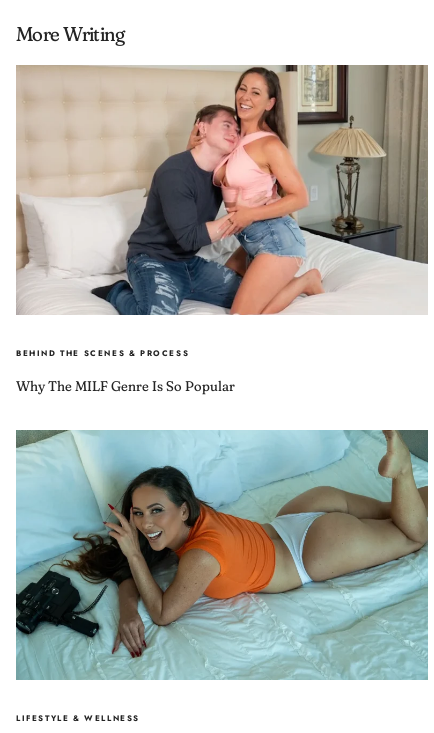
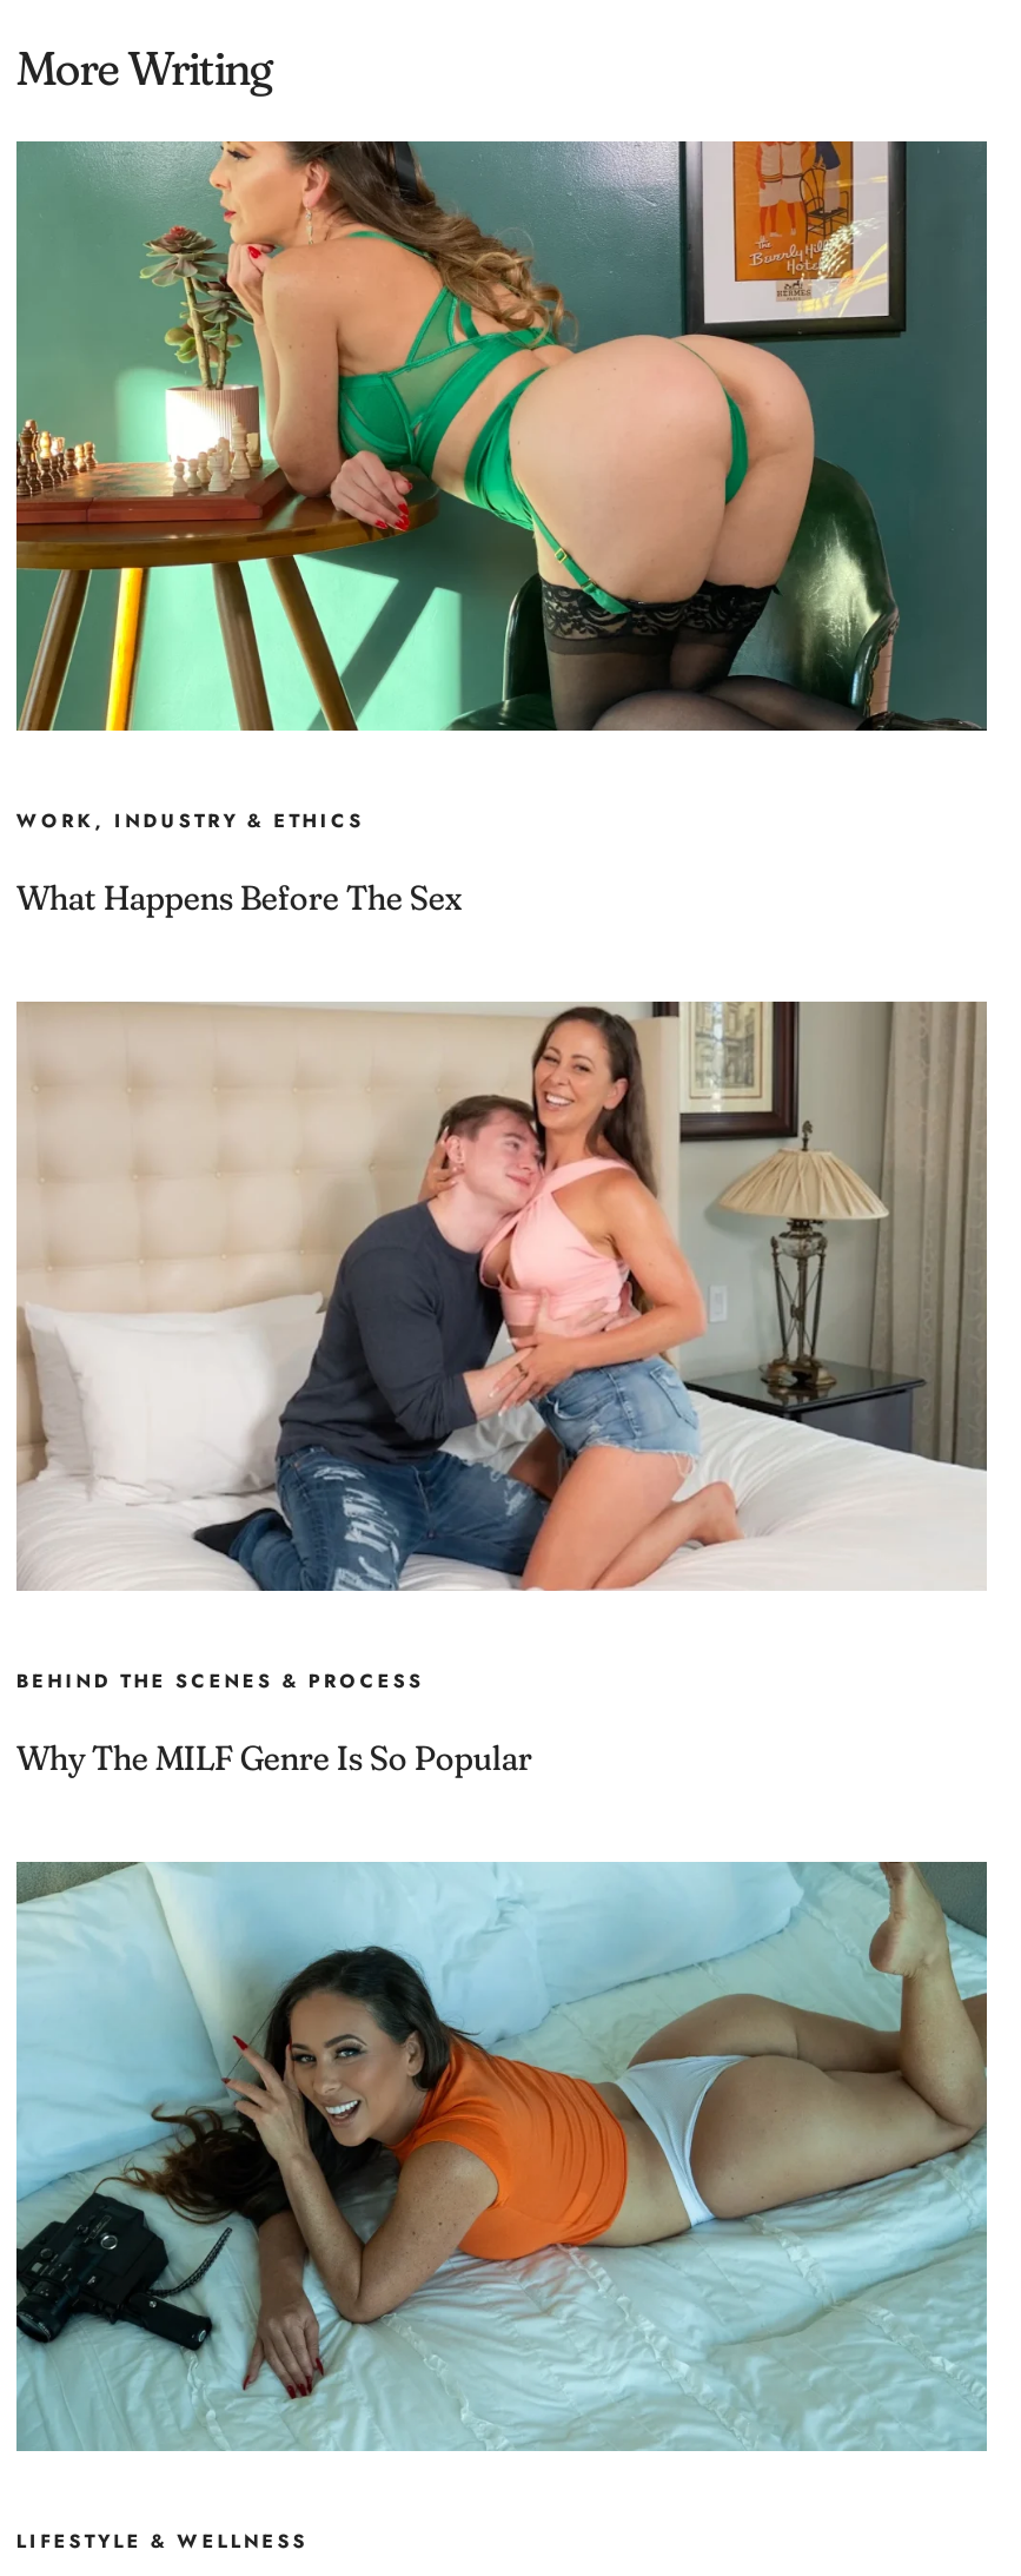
+ [image]
+ WORK, INDUSTRY & ETHICS
+ What Happens Before The Sex
